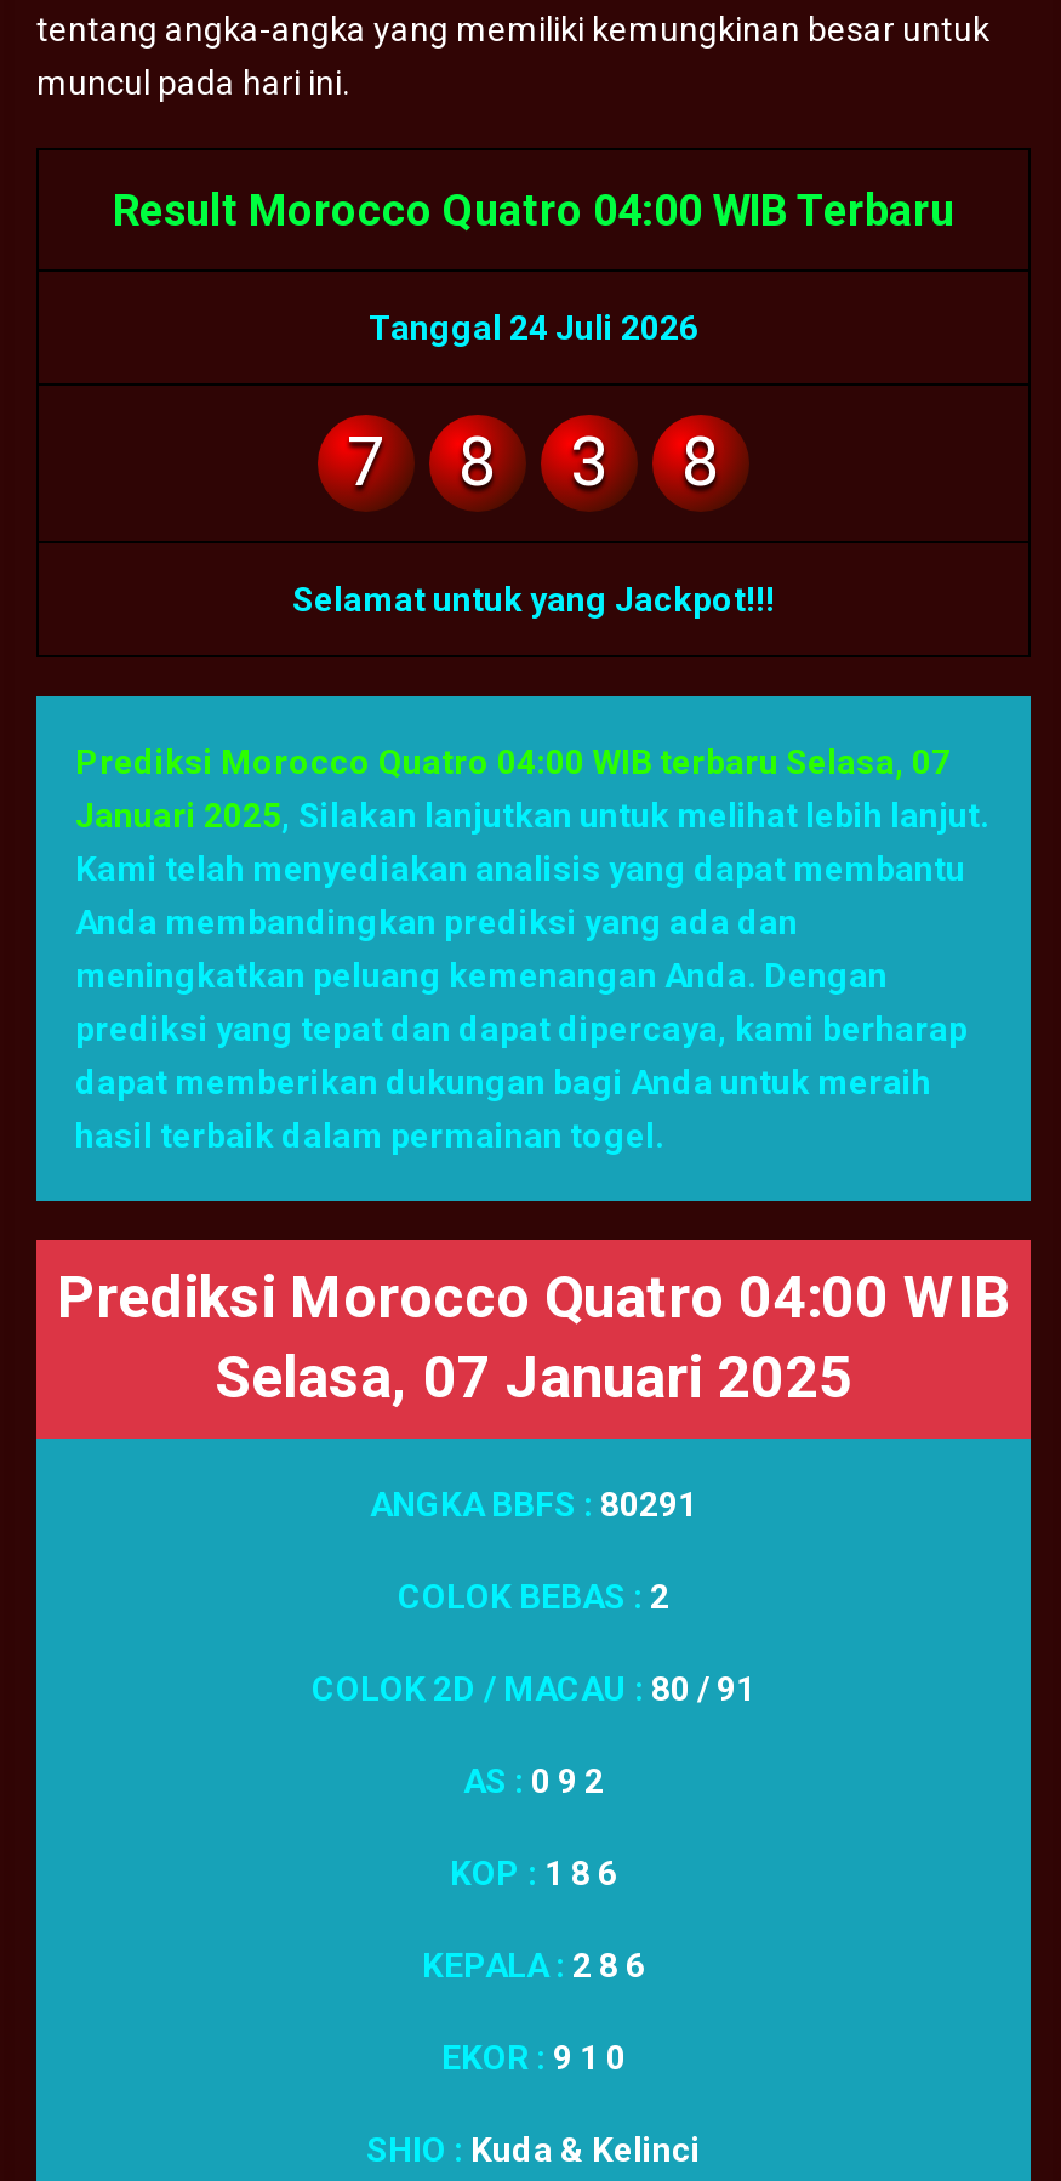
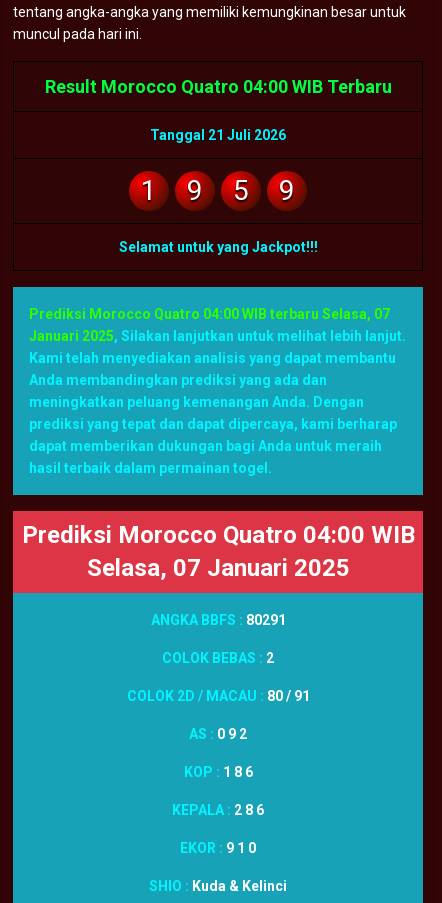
- Tanggal 24 Juli 2026
+ Tanggal 21 Juli 2026

- 7
+ 1

- 8
+ 9

- 3
+ 5

- 8
+ 9
